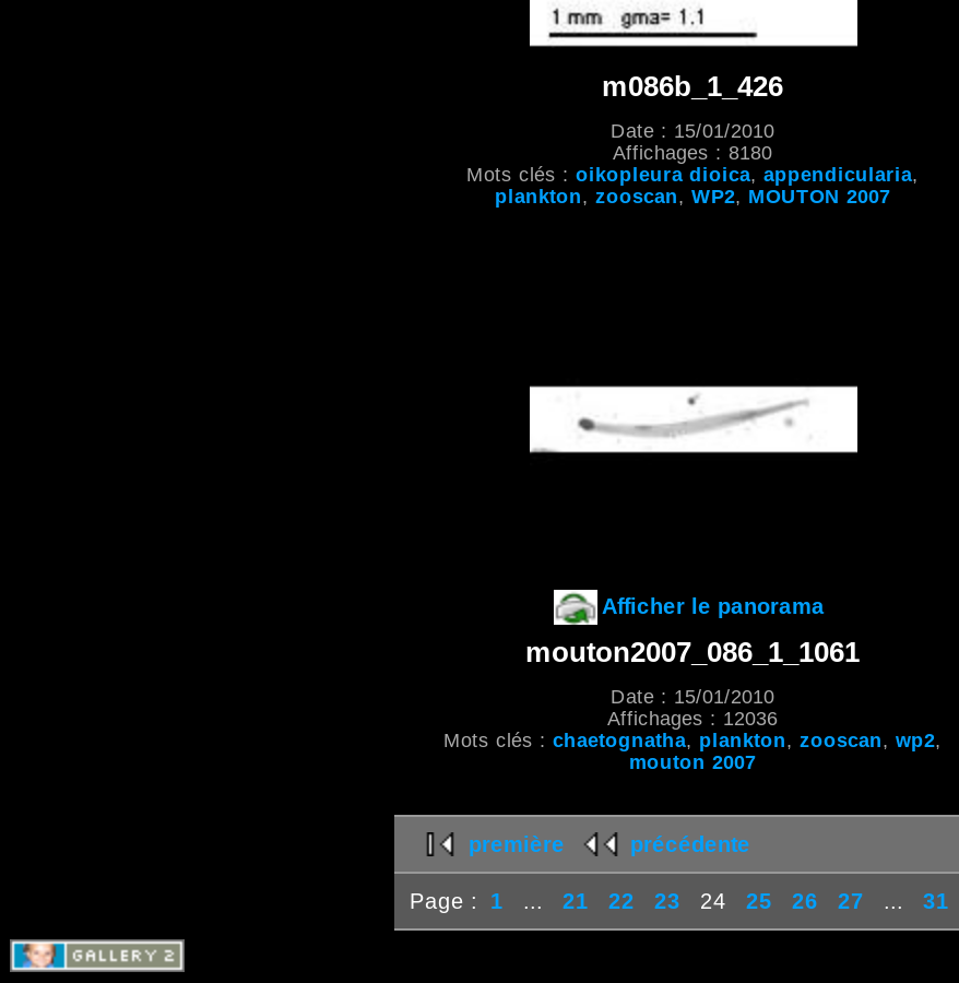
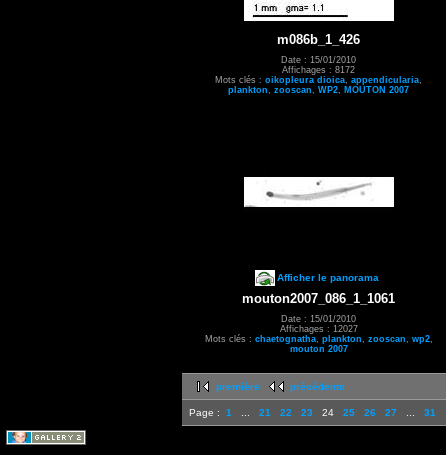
- Affichages : 8180
+ Affichages : 8172

- Affichages : 12036
+ Affichages : 12027
